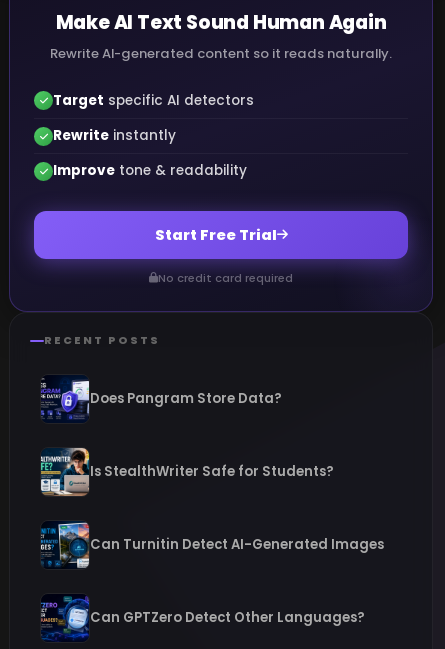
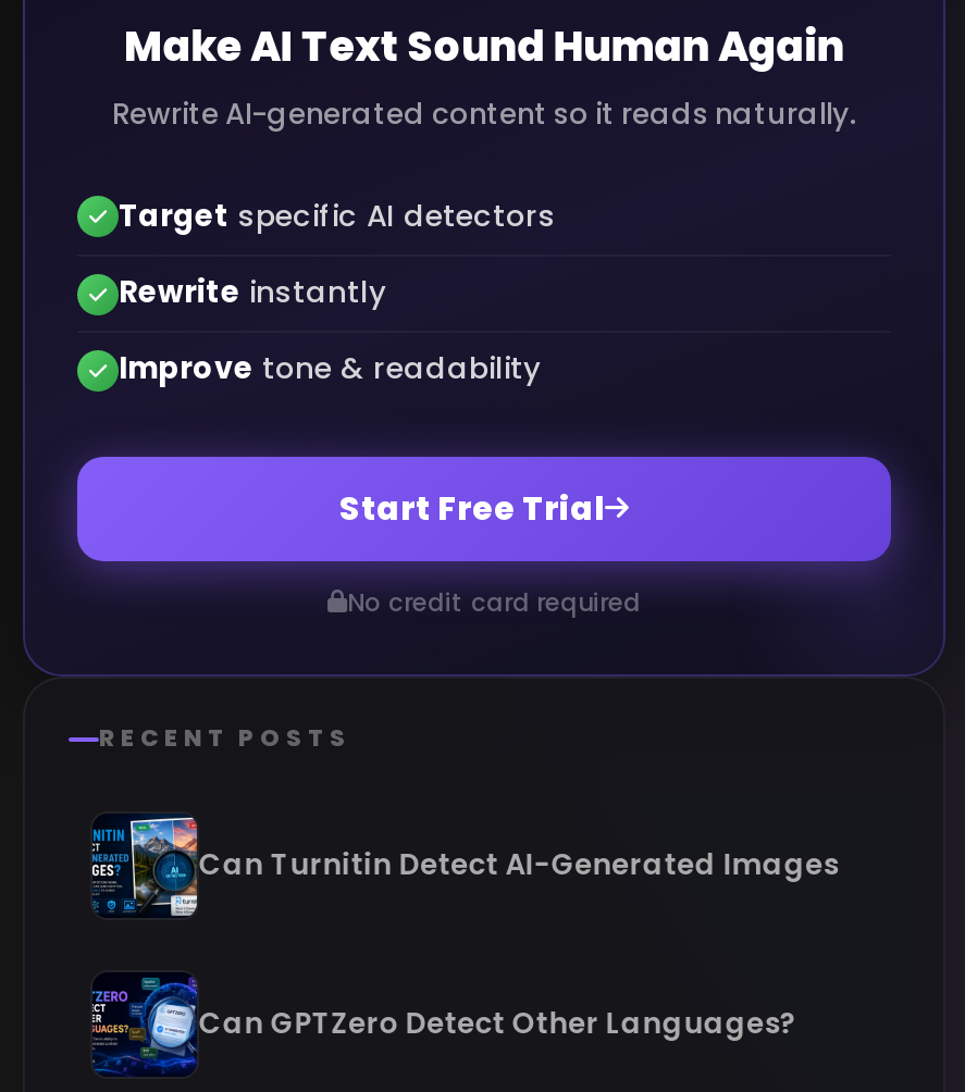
- [image]
- Does Pangram Store Data?

- [image]
- Is StealthWriter Safe for Students?
